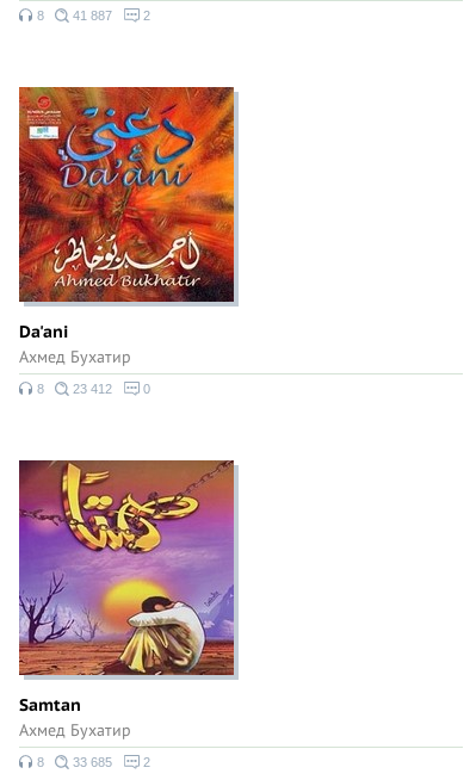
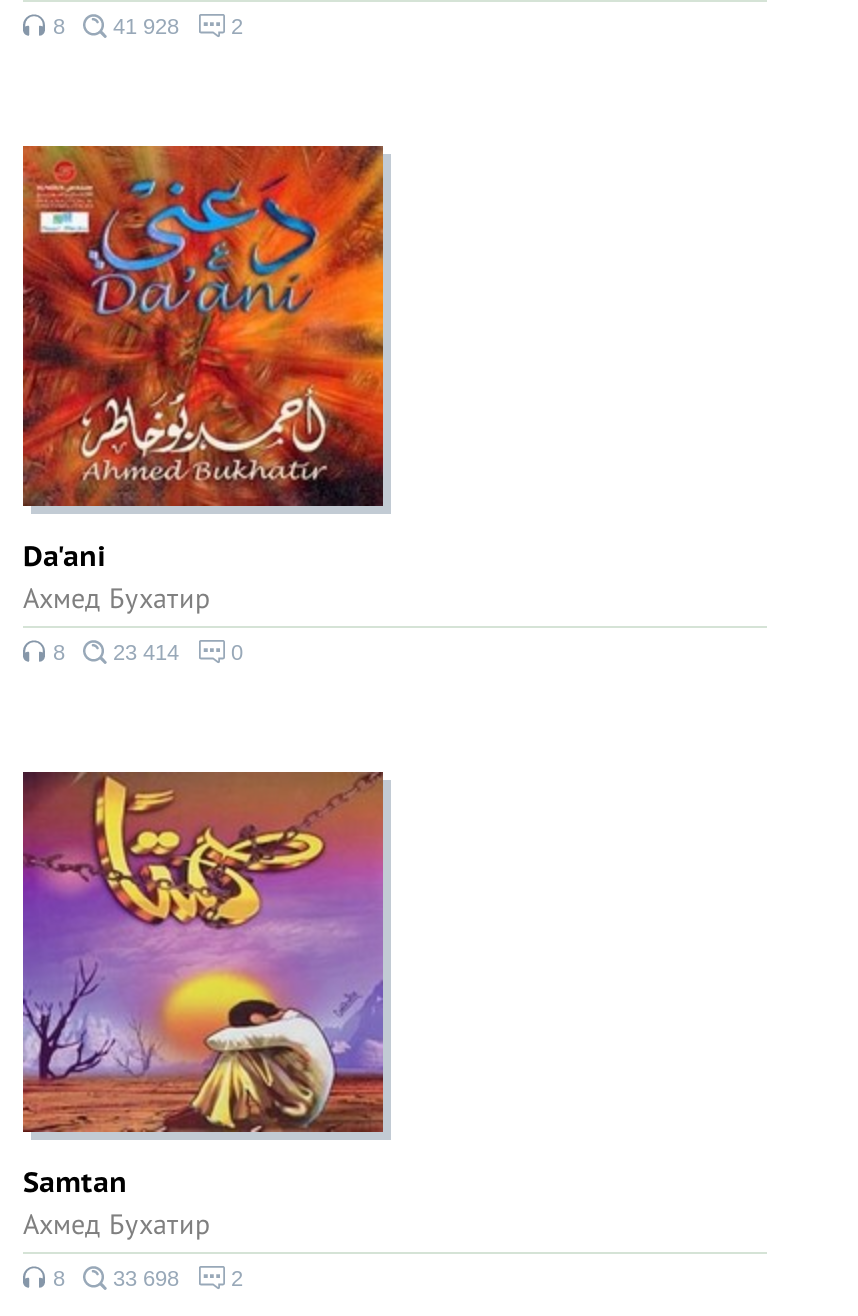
- 8 41 887 2
+ 8 41 928 2

- 23 412
+ 23 414

- 8 33 685 2
+ 8 33 698 2
